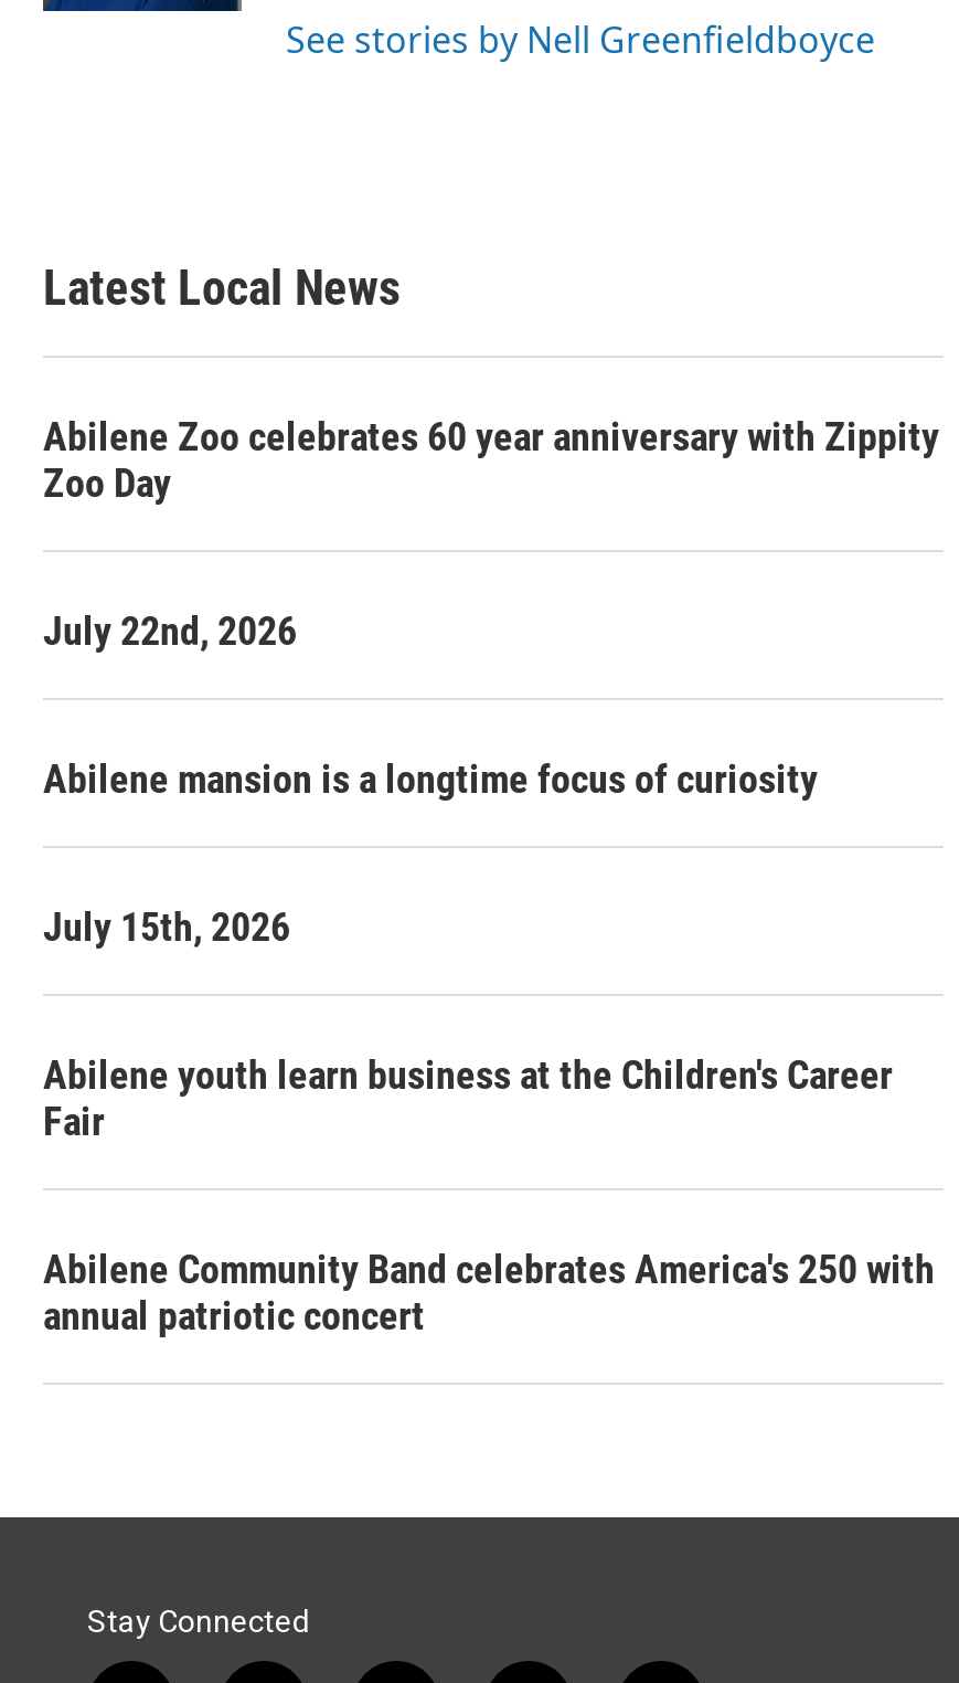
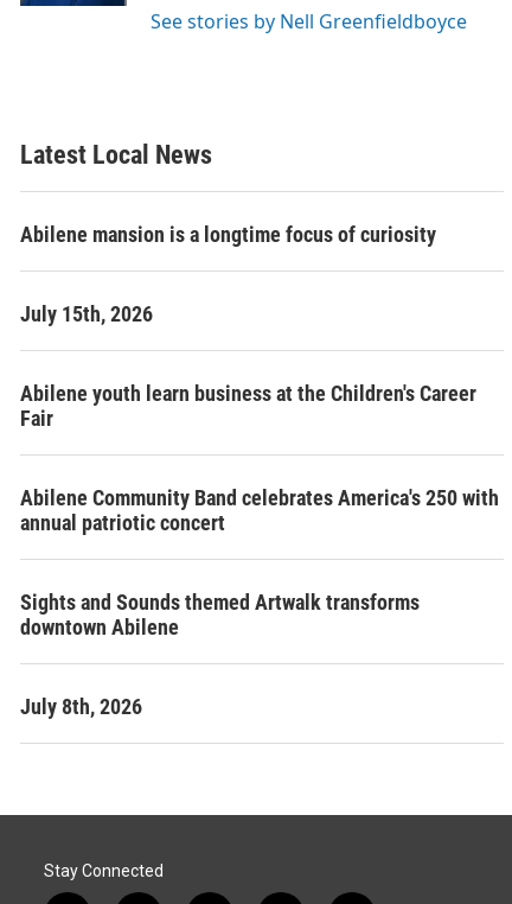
- Abilene Zoo celebrates 60 year anniversary with Zippity
- Zoo Day
- July 22nd, 2026

moved up: Abilene mansion is a longtime focus of curiosity | July 15th, 2026 | Abilene youth learn business at the Children's Career | Fair | Abilene Community Band celebrates America's 250 with | annual patriotic concert

+ Sights and Sounds themed Artwalk transforms
+ downtown Abilene
+ July 8th, 2026
